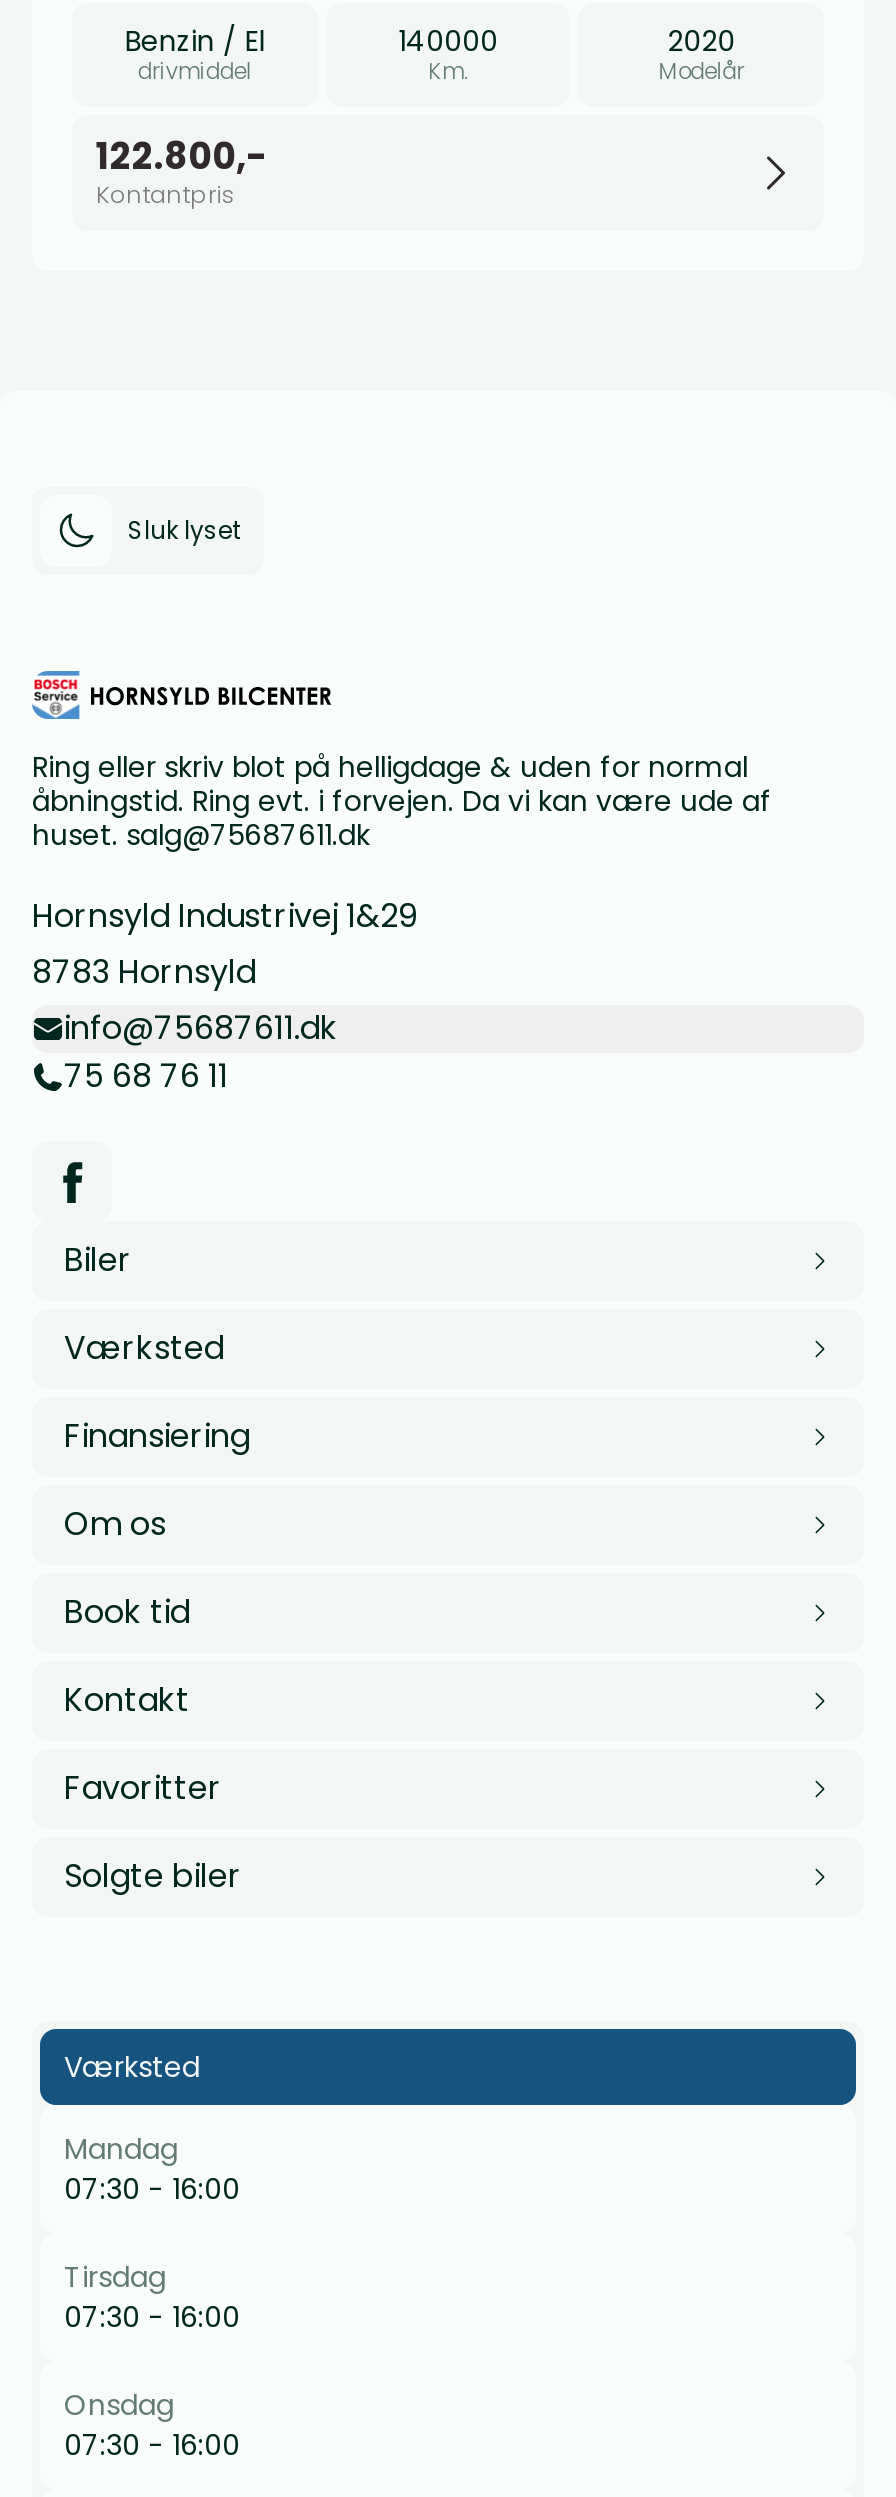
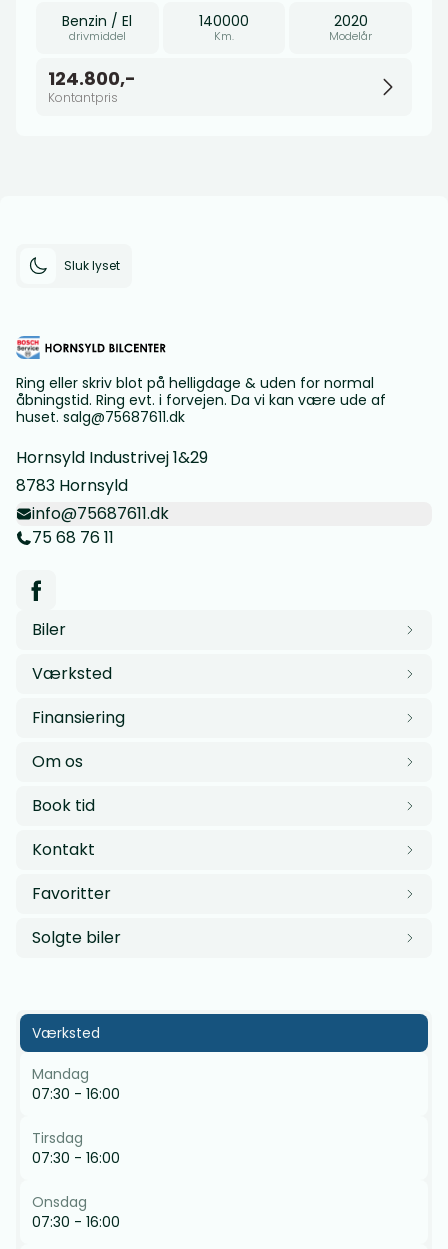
- 122.800,-
+ 124.800,-
